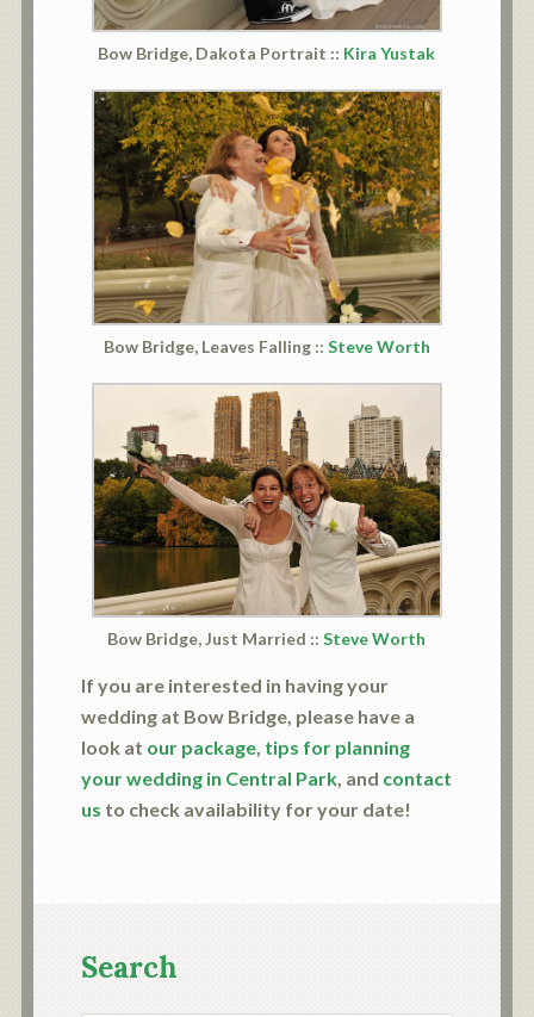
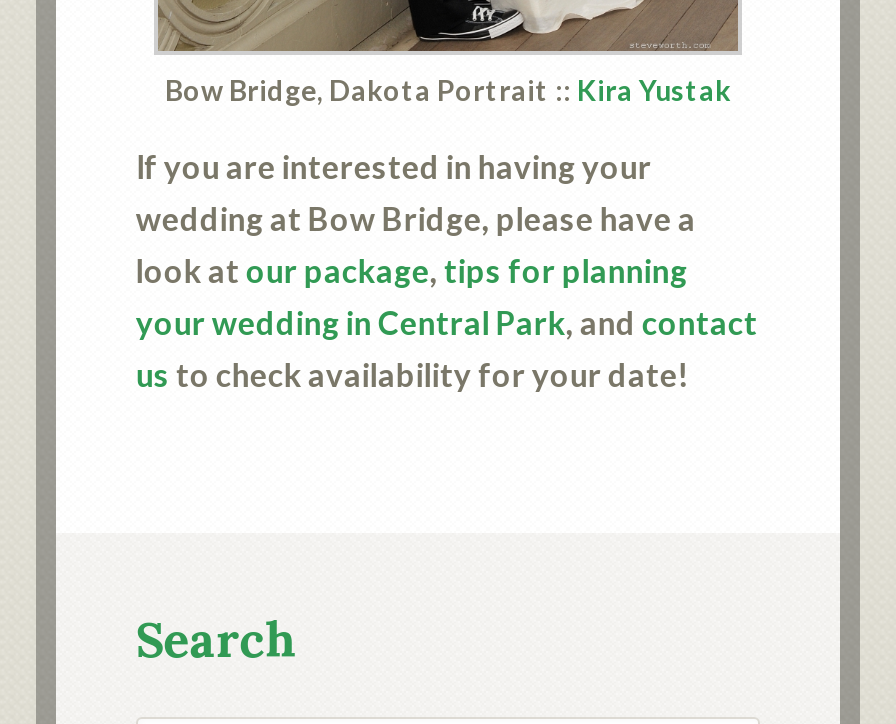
- [image]
- Bow Bridge, Leaves Falling :: Steve Worth

- [image]
- Bow Bridge, Just Married :: Steve Worth
